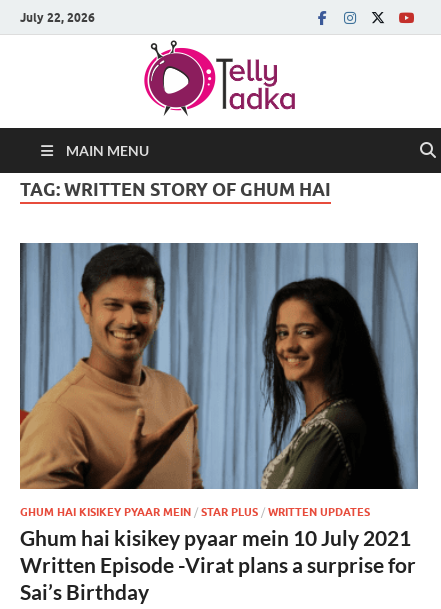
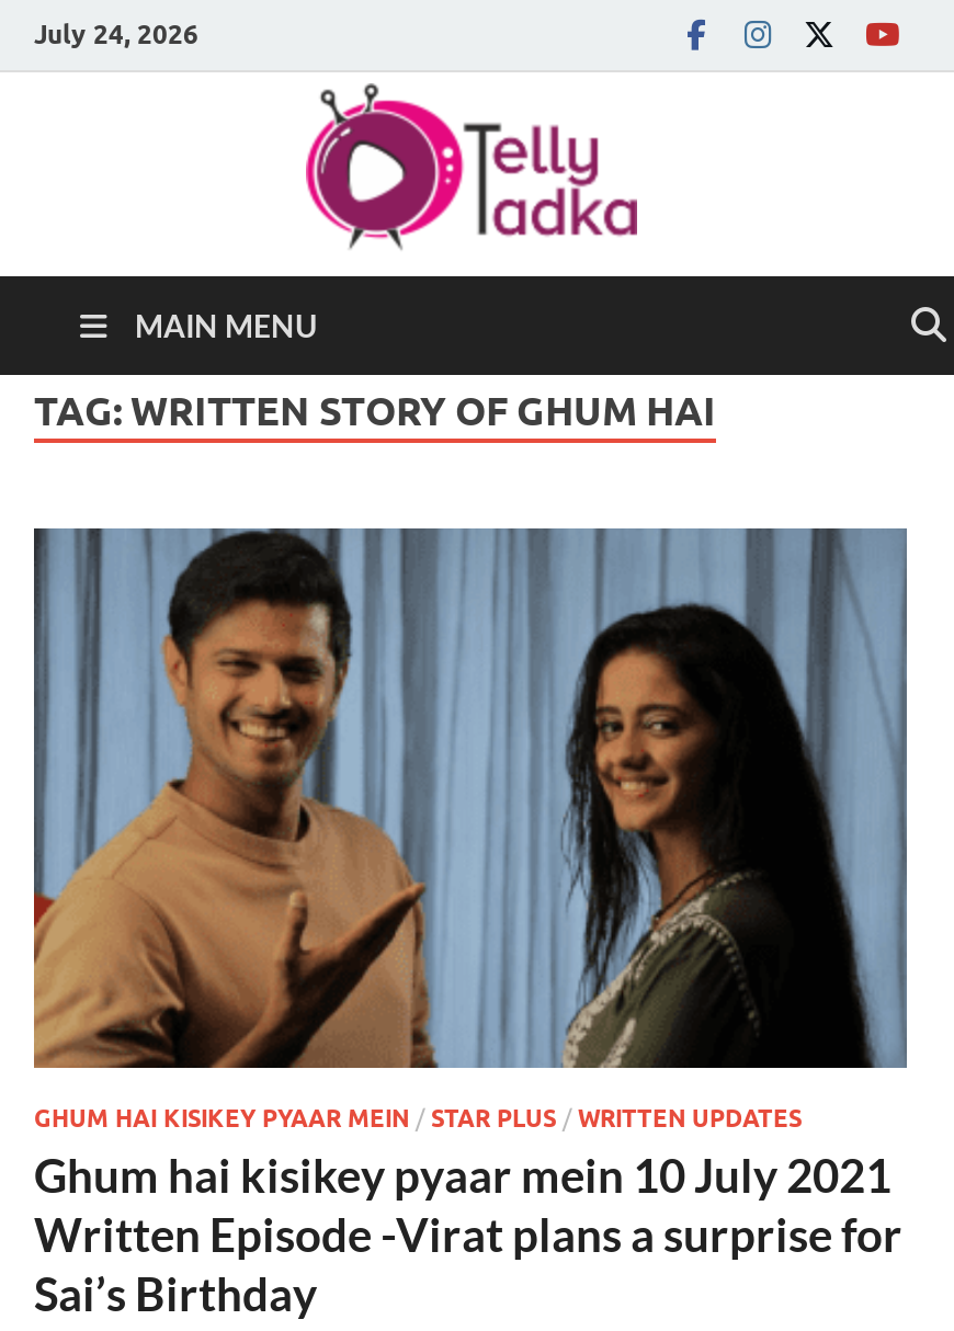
- July 22, 2026
+ July 24, 2026
